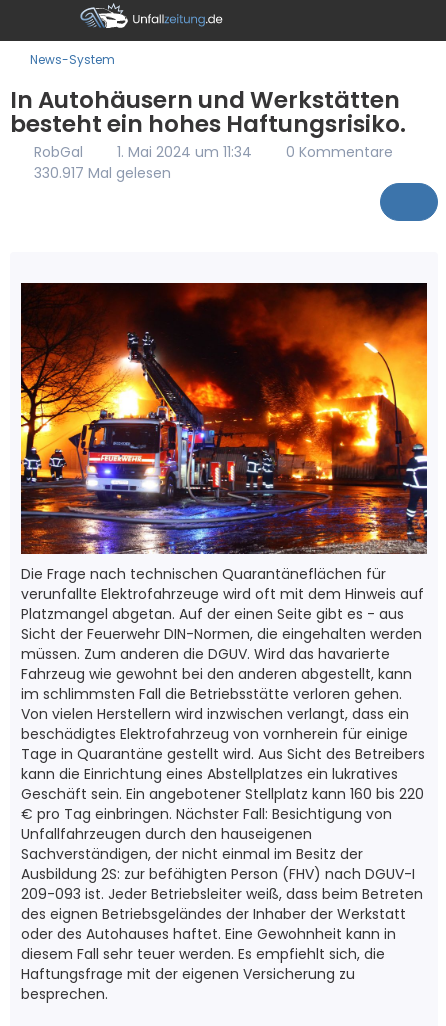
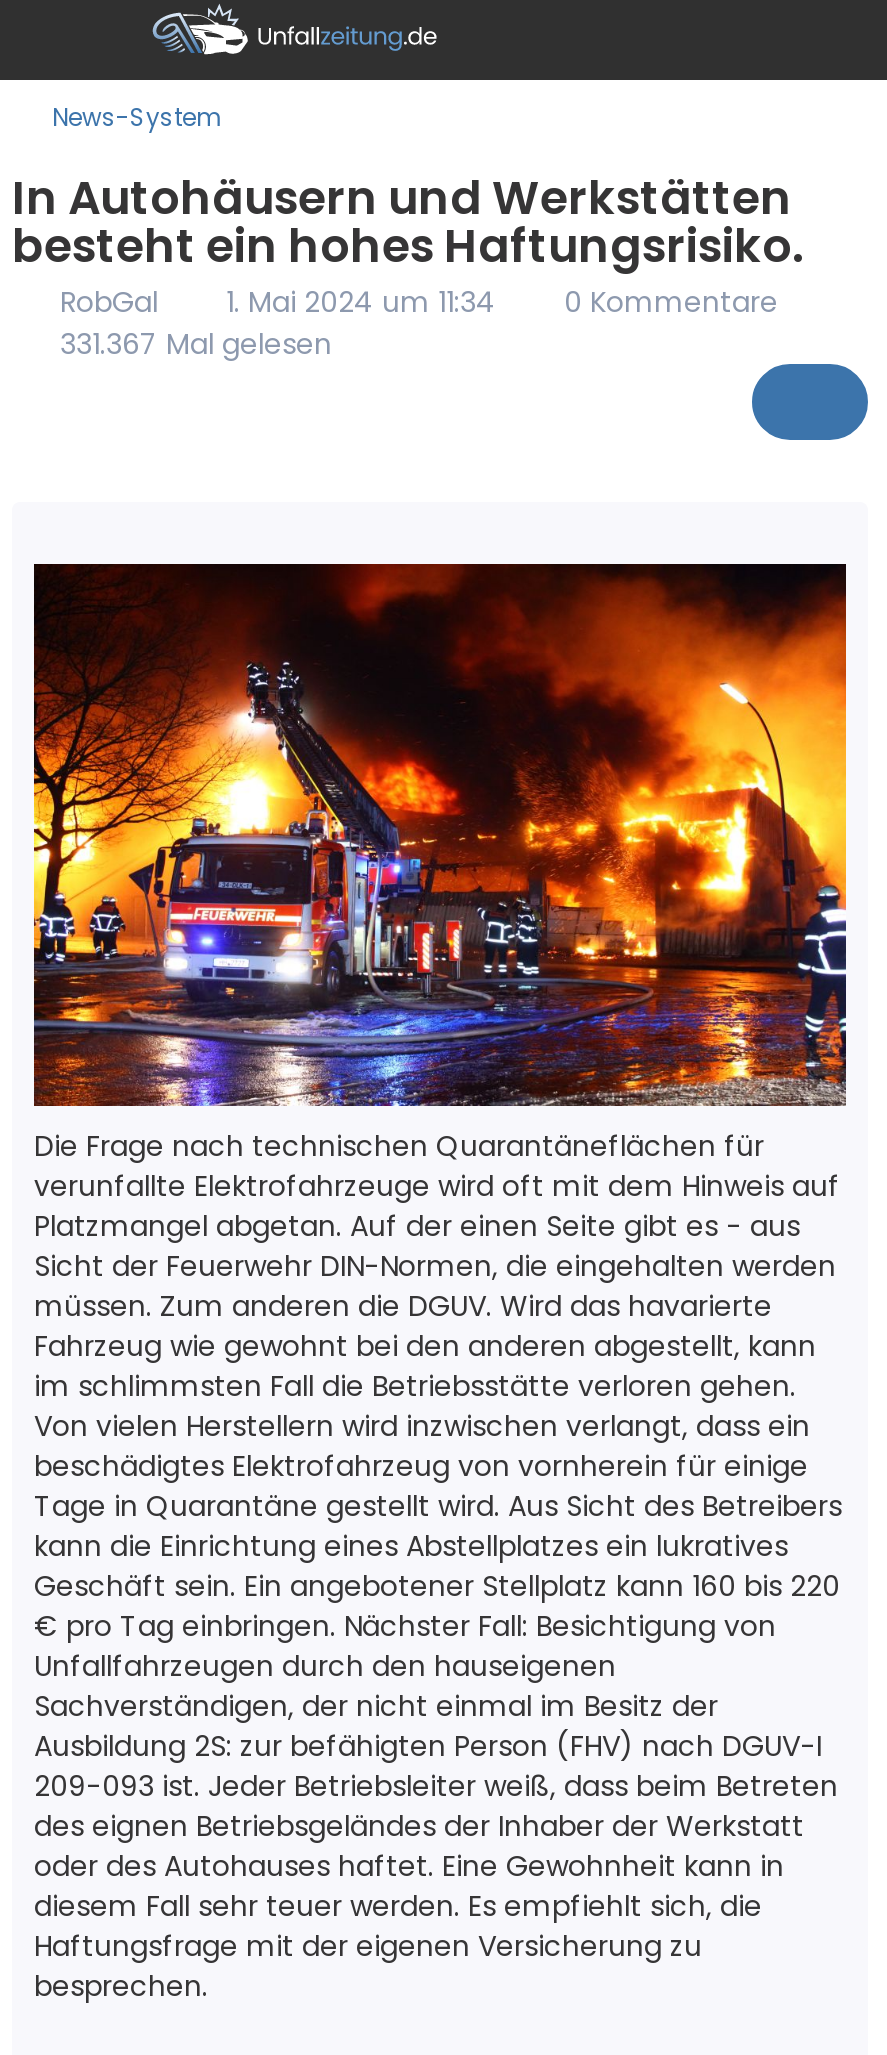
- 330.917 Mal gelesen
+ 331.367 Mal gelesen
